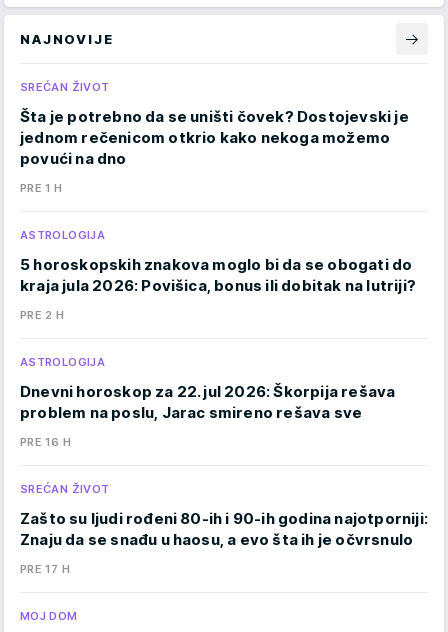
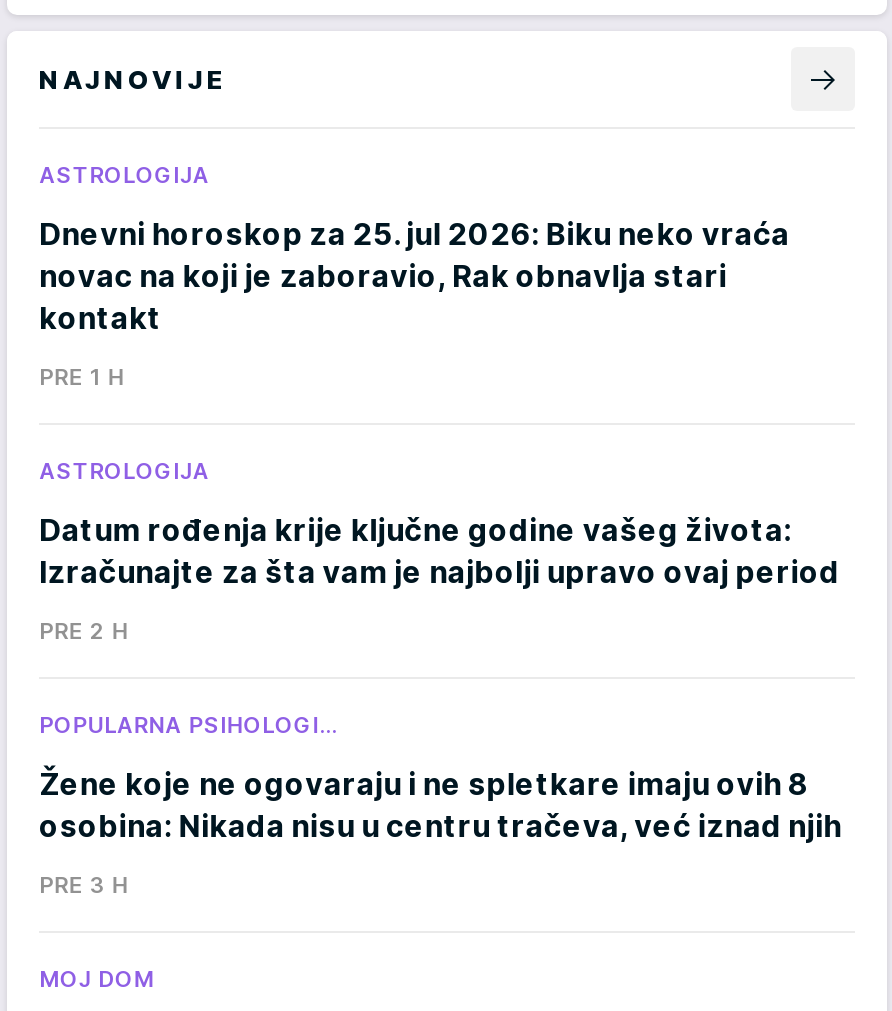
- SREĆAN ŽIVOT
+ ASTROLOGIJA

- Šta je potrebno da se uništi čovek? Dostojevski je
- jednom rečenicom otkrio kako nekoga možemo
- povući na dno
+ Dnevni horoskop za 25. jul 2026: Biku neko vraća
+ novac na koji je zaboravio, Rak obnavlja stari
+ kontakt

- 5 horoskopskih znakova moglo bi da se obogati do
- kraja jula 2026: Povišica, bonus ili dobitak na lutriji?
+ Datum rođenja krije ključne godine vašeg života:
+ Izračunajte za šta vam je najbolji upravo ovaj period

- ASTROLOGIJA
- Dnevni horoskop za 22. jul 2026: Škorpija rešava
- problem na poslu, Jarac smireno rešava sve
- PRE 16 H
- SREĆAN ŽIVOT
- Zašto su ljudi rođeni 80-ih i 90-ih godina najotporniji:
- Znaju da se snađu u haosu, a evo šta ih je očvrsnulo
- PRE 17 H
+ POPULARNA PSIHOLOGI…
+ Žene koje ne ogovaraju i ne spletkare imaju ovih 8
+ osobina: Nikada nisu u centru tračeva, već iznad njih
+ PRE 3 H
